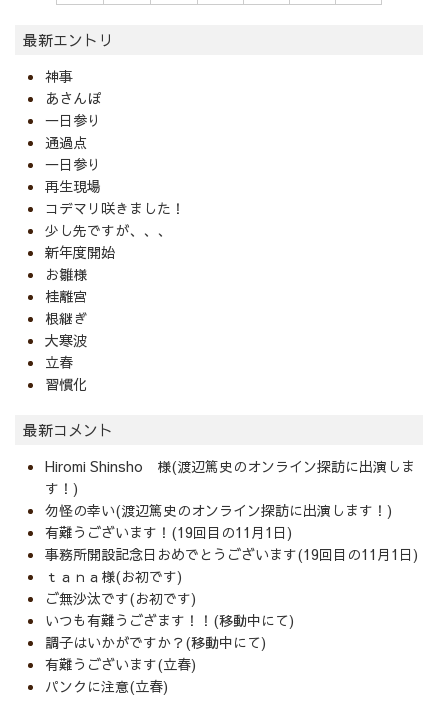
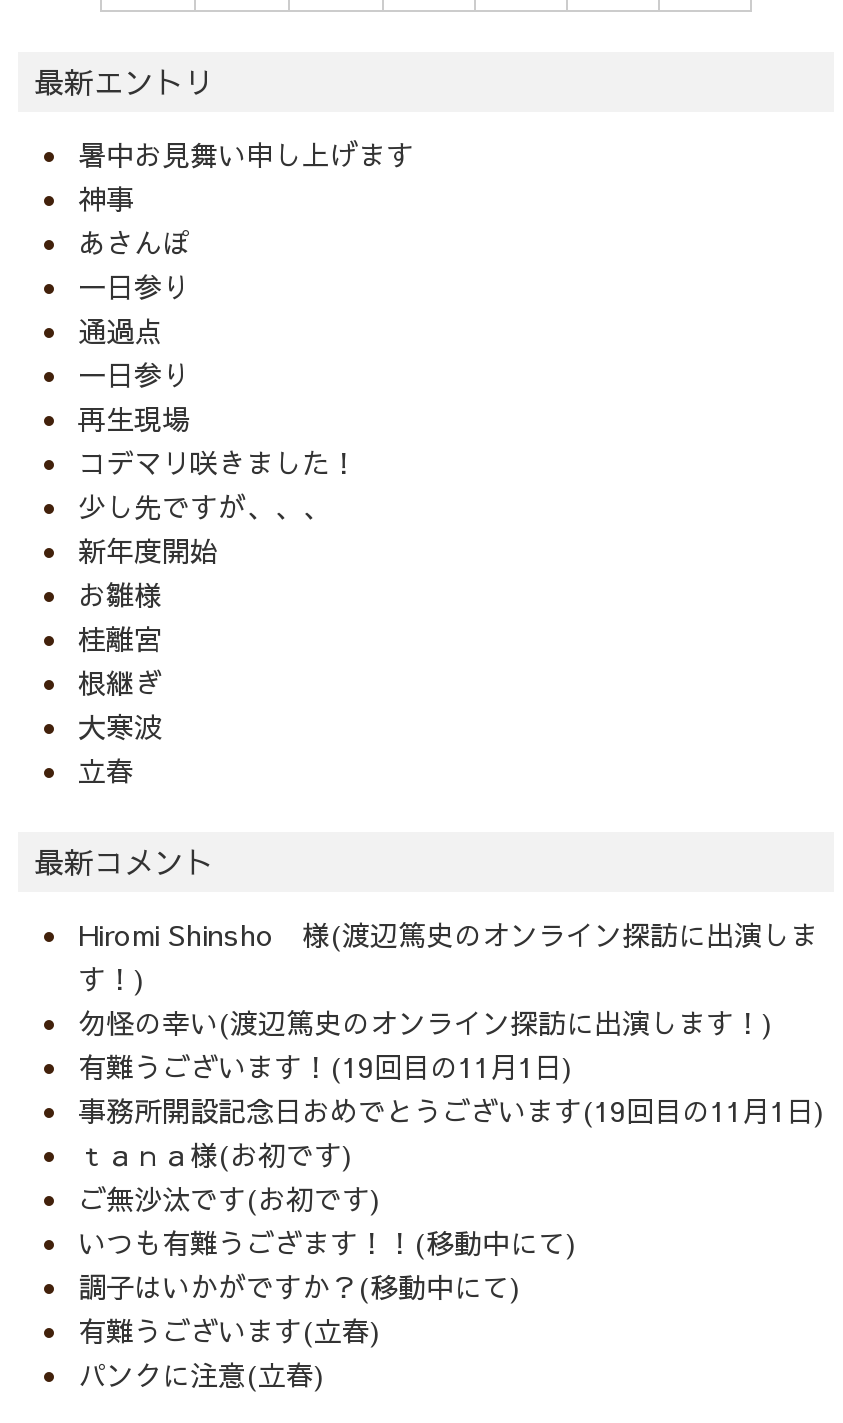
+ 暑中お見舞い申し上げます

moved down: 神事 | あさんぽ | 一日参り | ... | 大寒波 | 立春

- 習慣化
